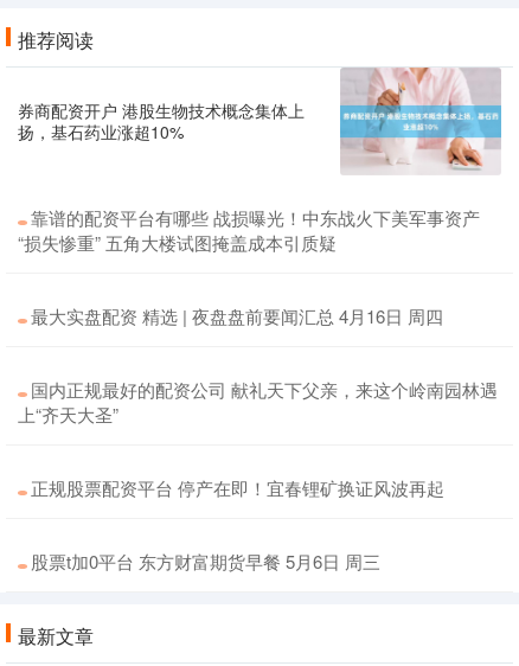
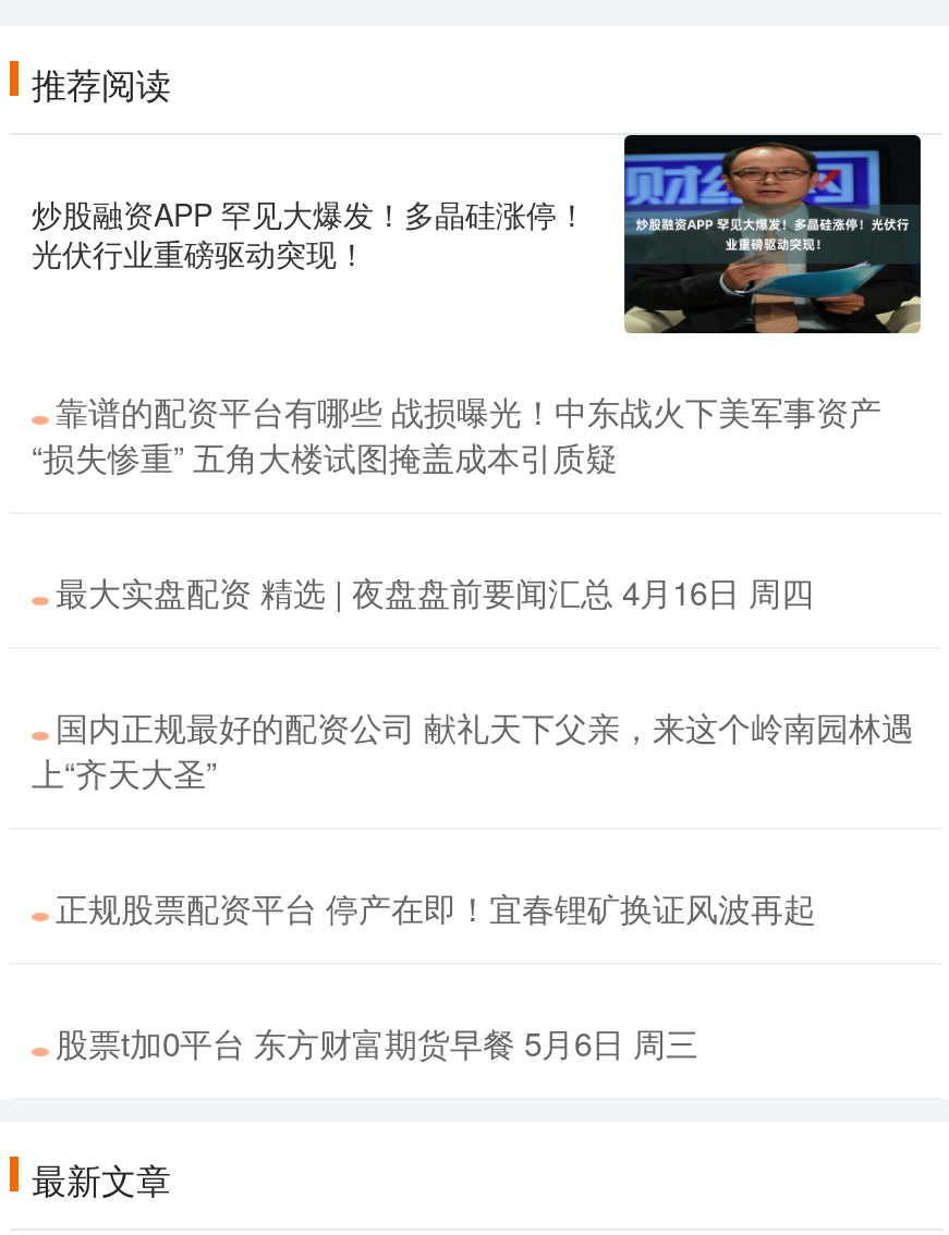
- [image]
- 券商配资开户 港股生物技术概念集体上
- 扬，基石药业涨超10%
+ [image]
+ 炒股融资APP 罕见大爆发！多晶硅涨停！
+ 光伏行业重磅驱动突现！
